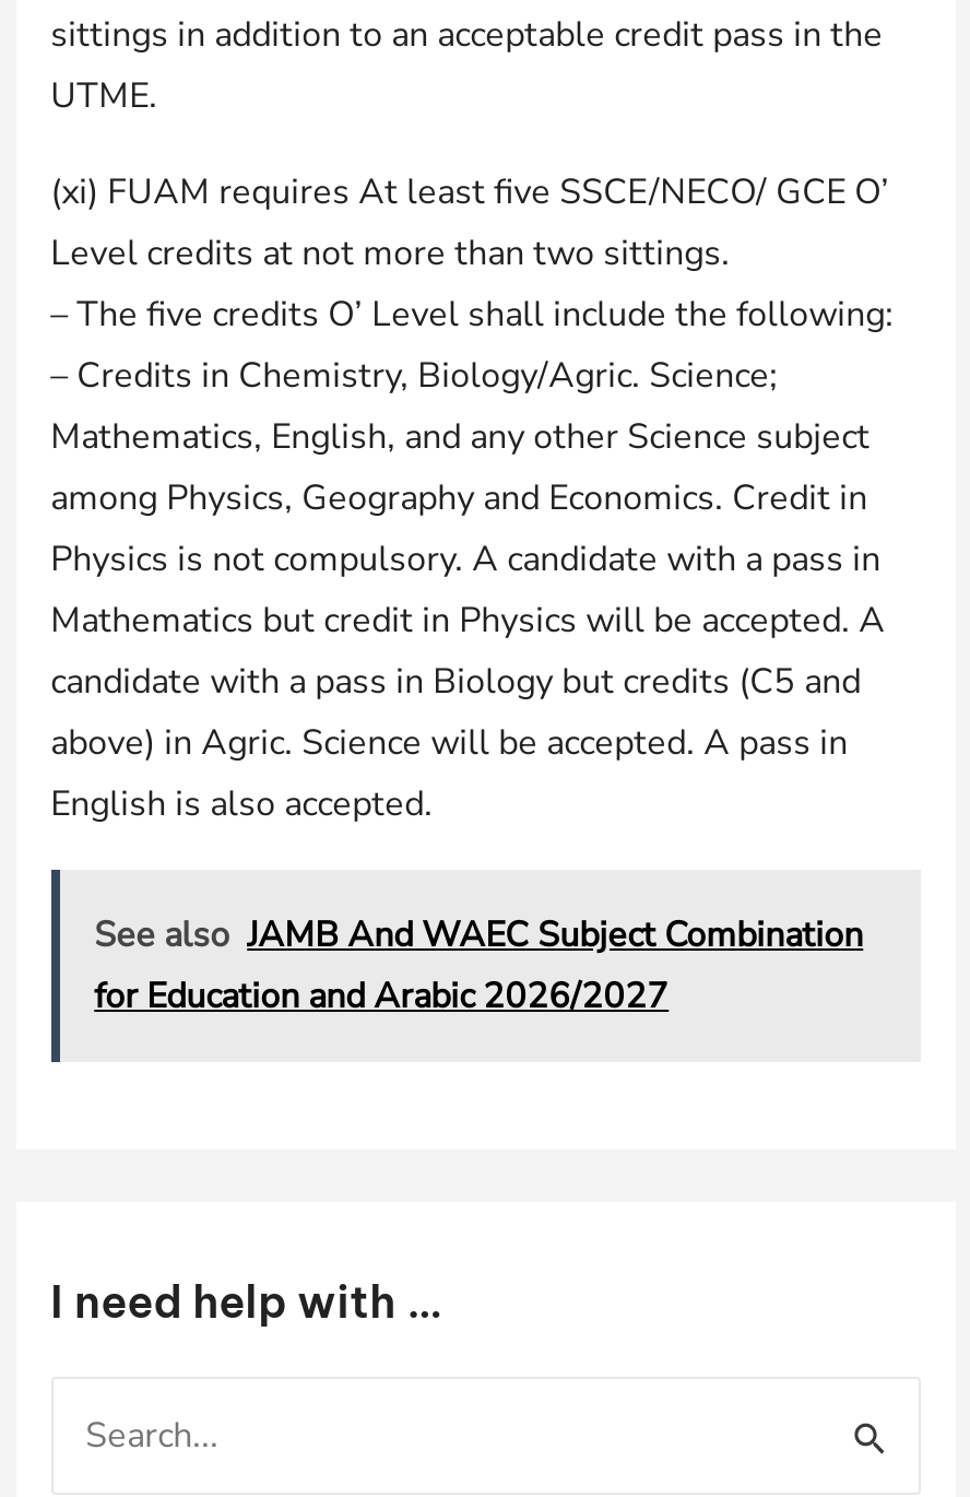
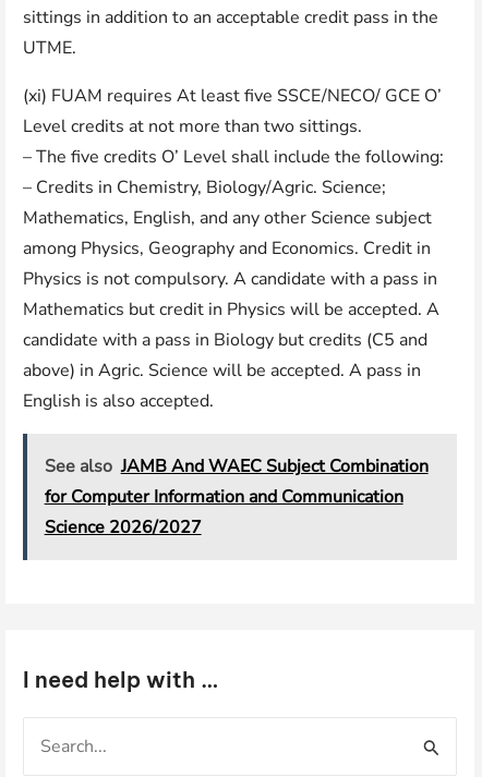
- for Education and Arabic 2026/2027
+ for Computer Information and Communication
+ Science 2026/2027
